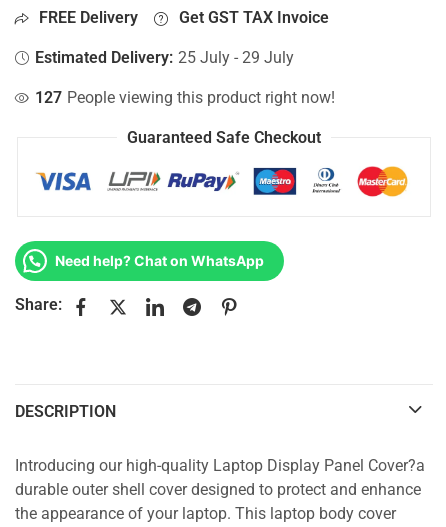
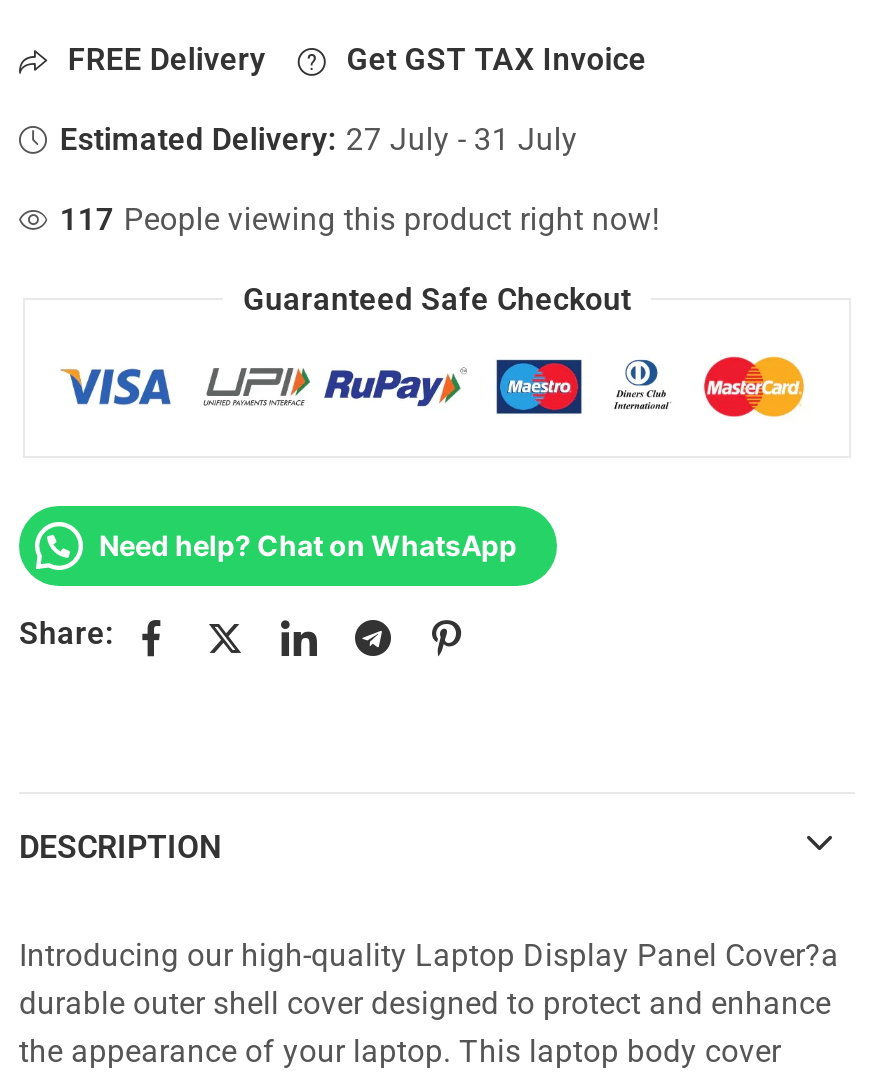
- Estimated Delivery: 25 July - 29 July
+ Estimated Delivery: 27 July - 31 July

- 127 People viewing this product right now!
+ 117 People viewing this product right now!
